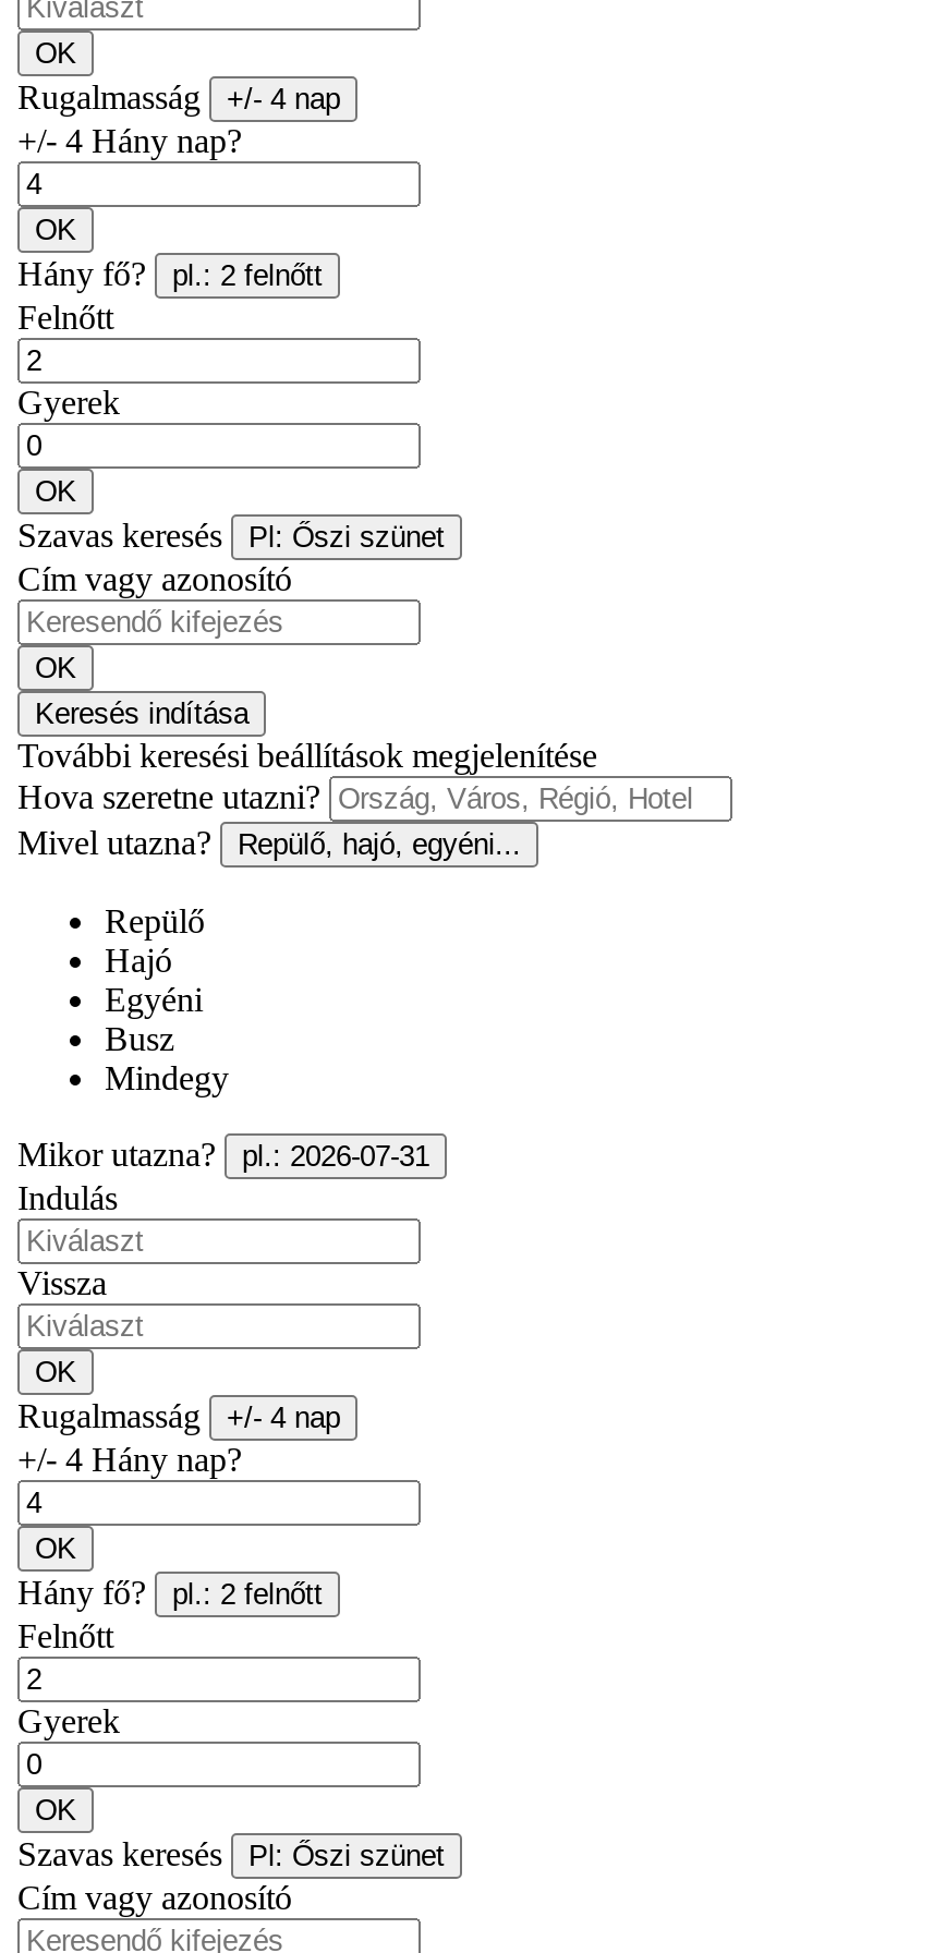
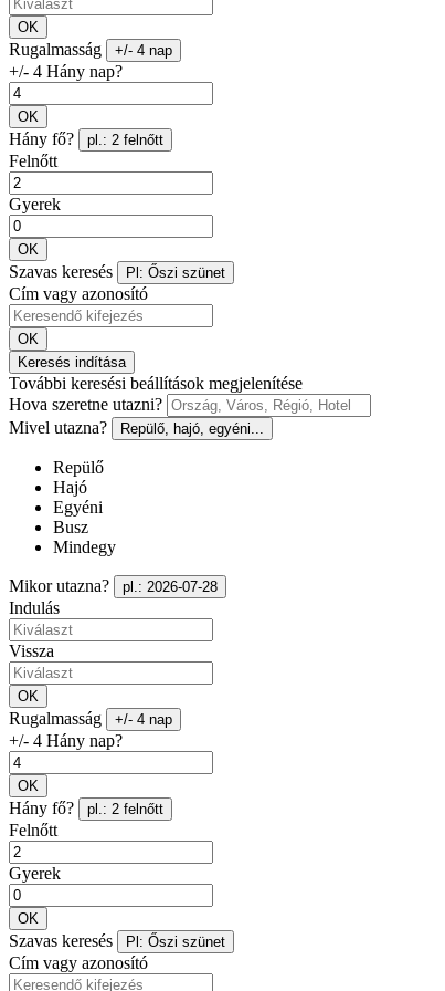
- Mikor utazna? pl.: 2026-07-31
+ Mikor utazna? pl.: 2026-07-28
